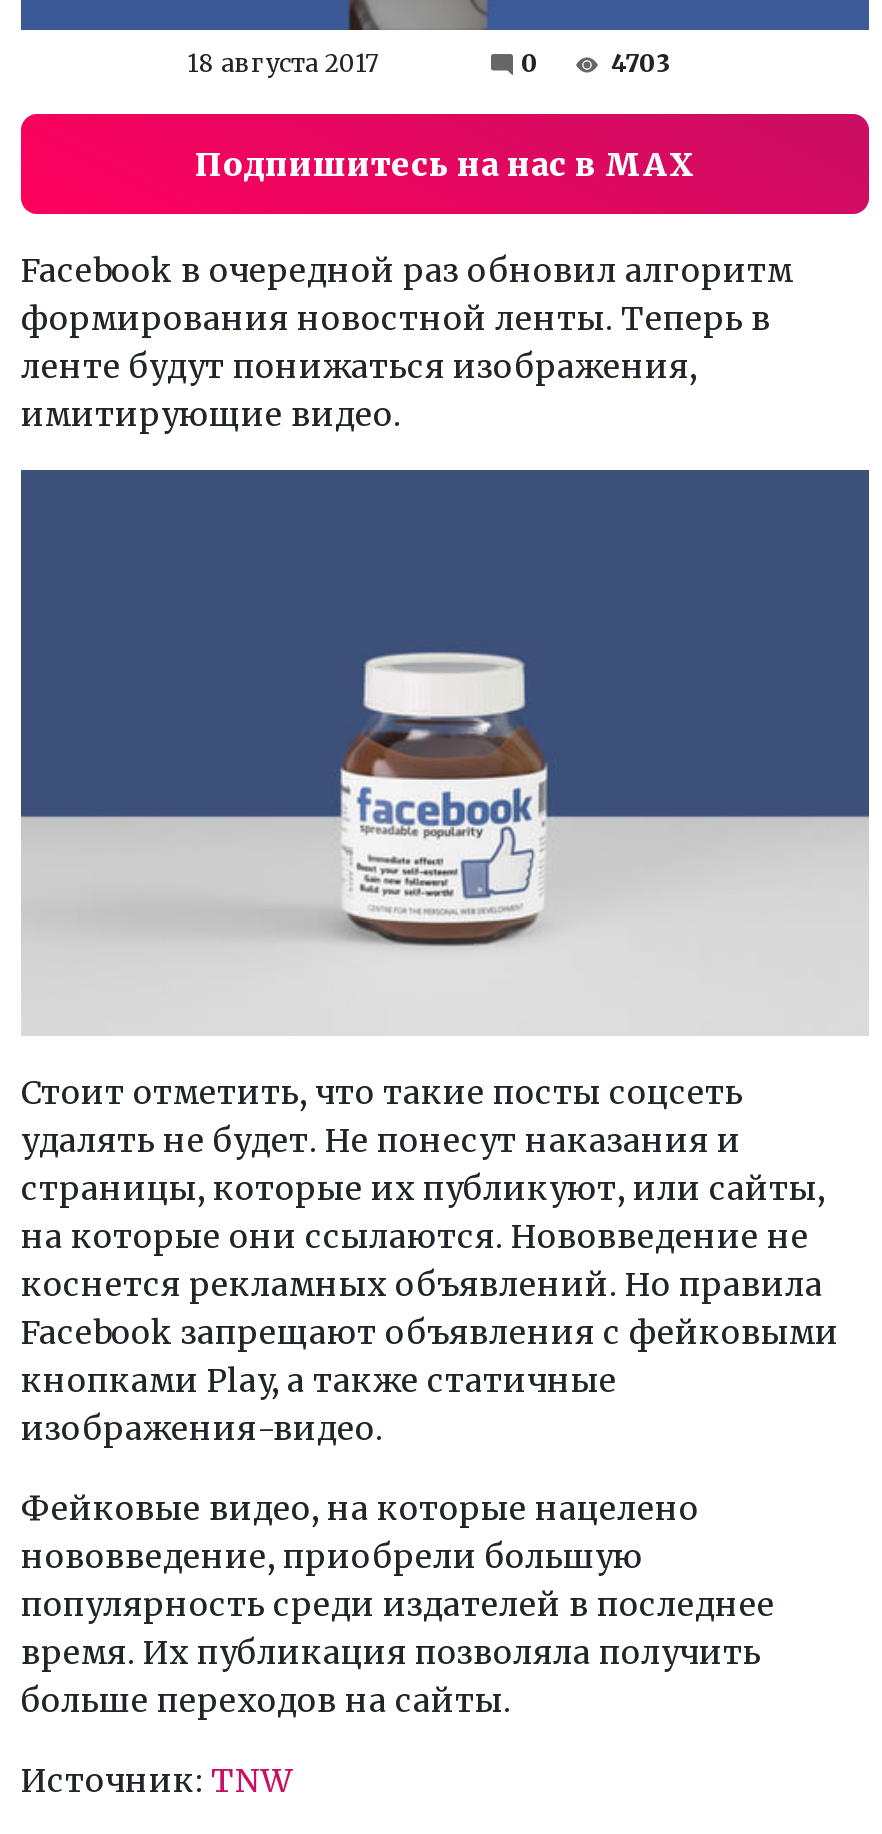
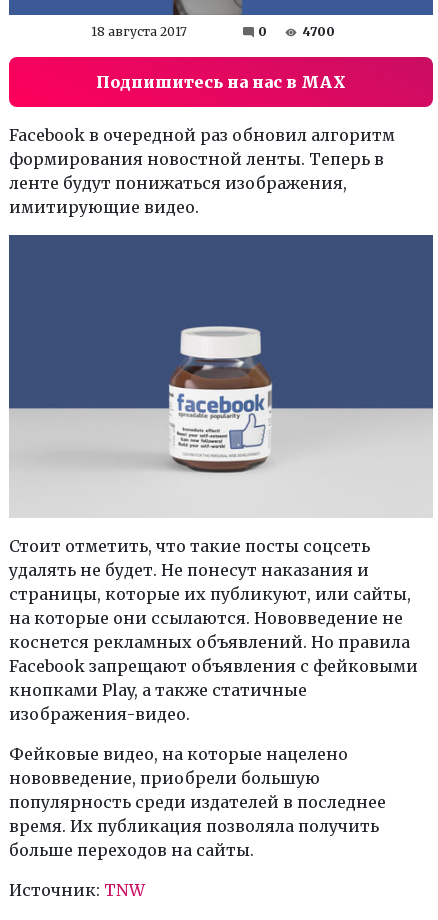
- 4703
+ 4700
